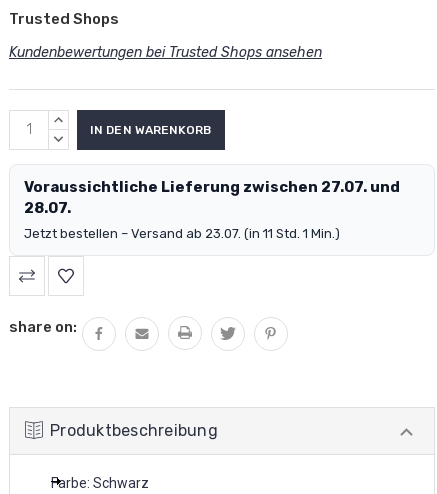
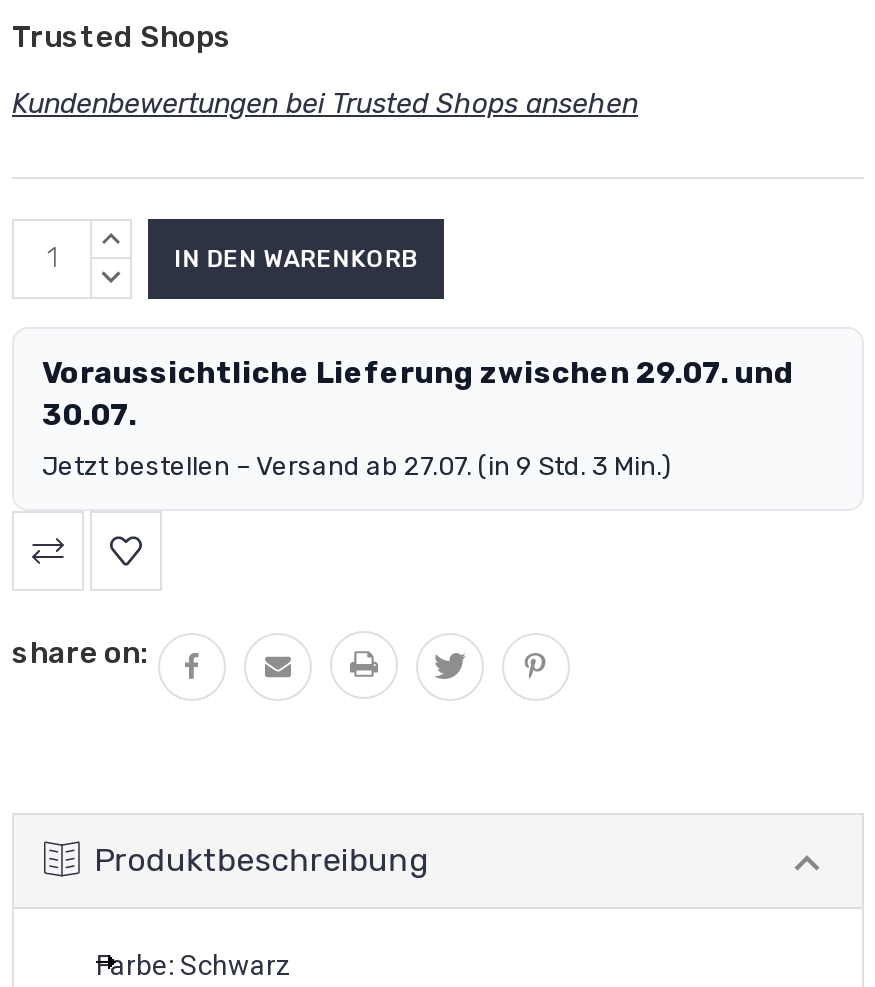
- Voraussichtliche Lieferung zwischen 27.07. und
+ Voraussichtliche Lieferung zwischen 29.07. und

- 28.07.
+ 30.07.

- Jetzt bestellen – Versand ab 23.07. (in 11 Std. 1 Min.)
+ Jetzt bestellen – Versand ab 27.07. (in 9 Std. 3 Min.)
